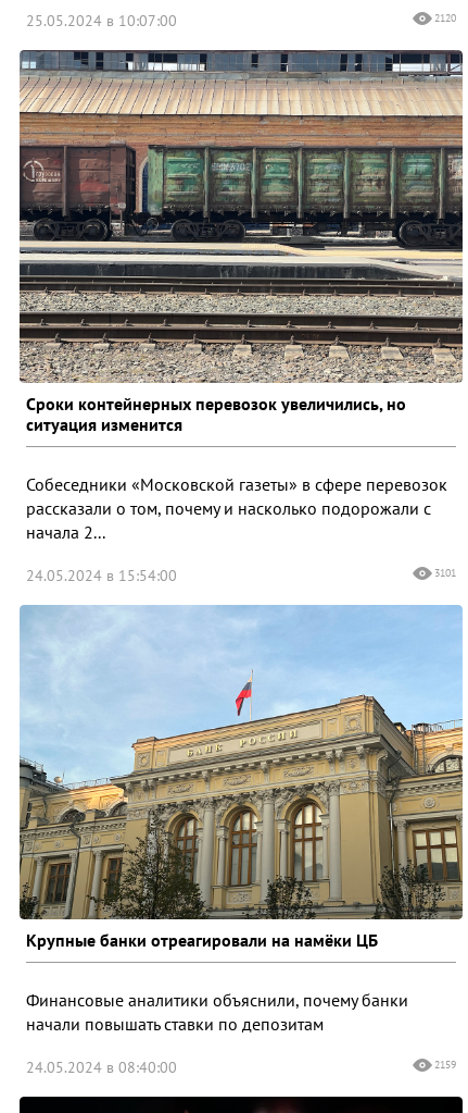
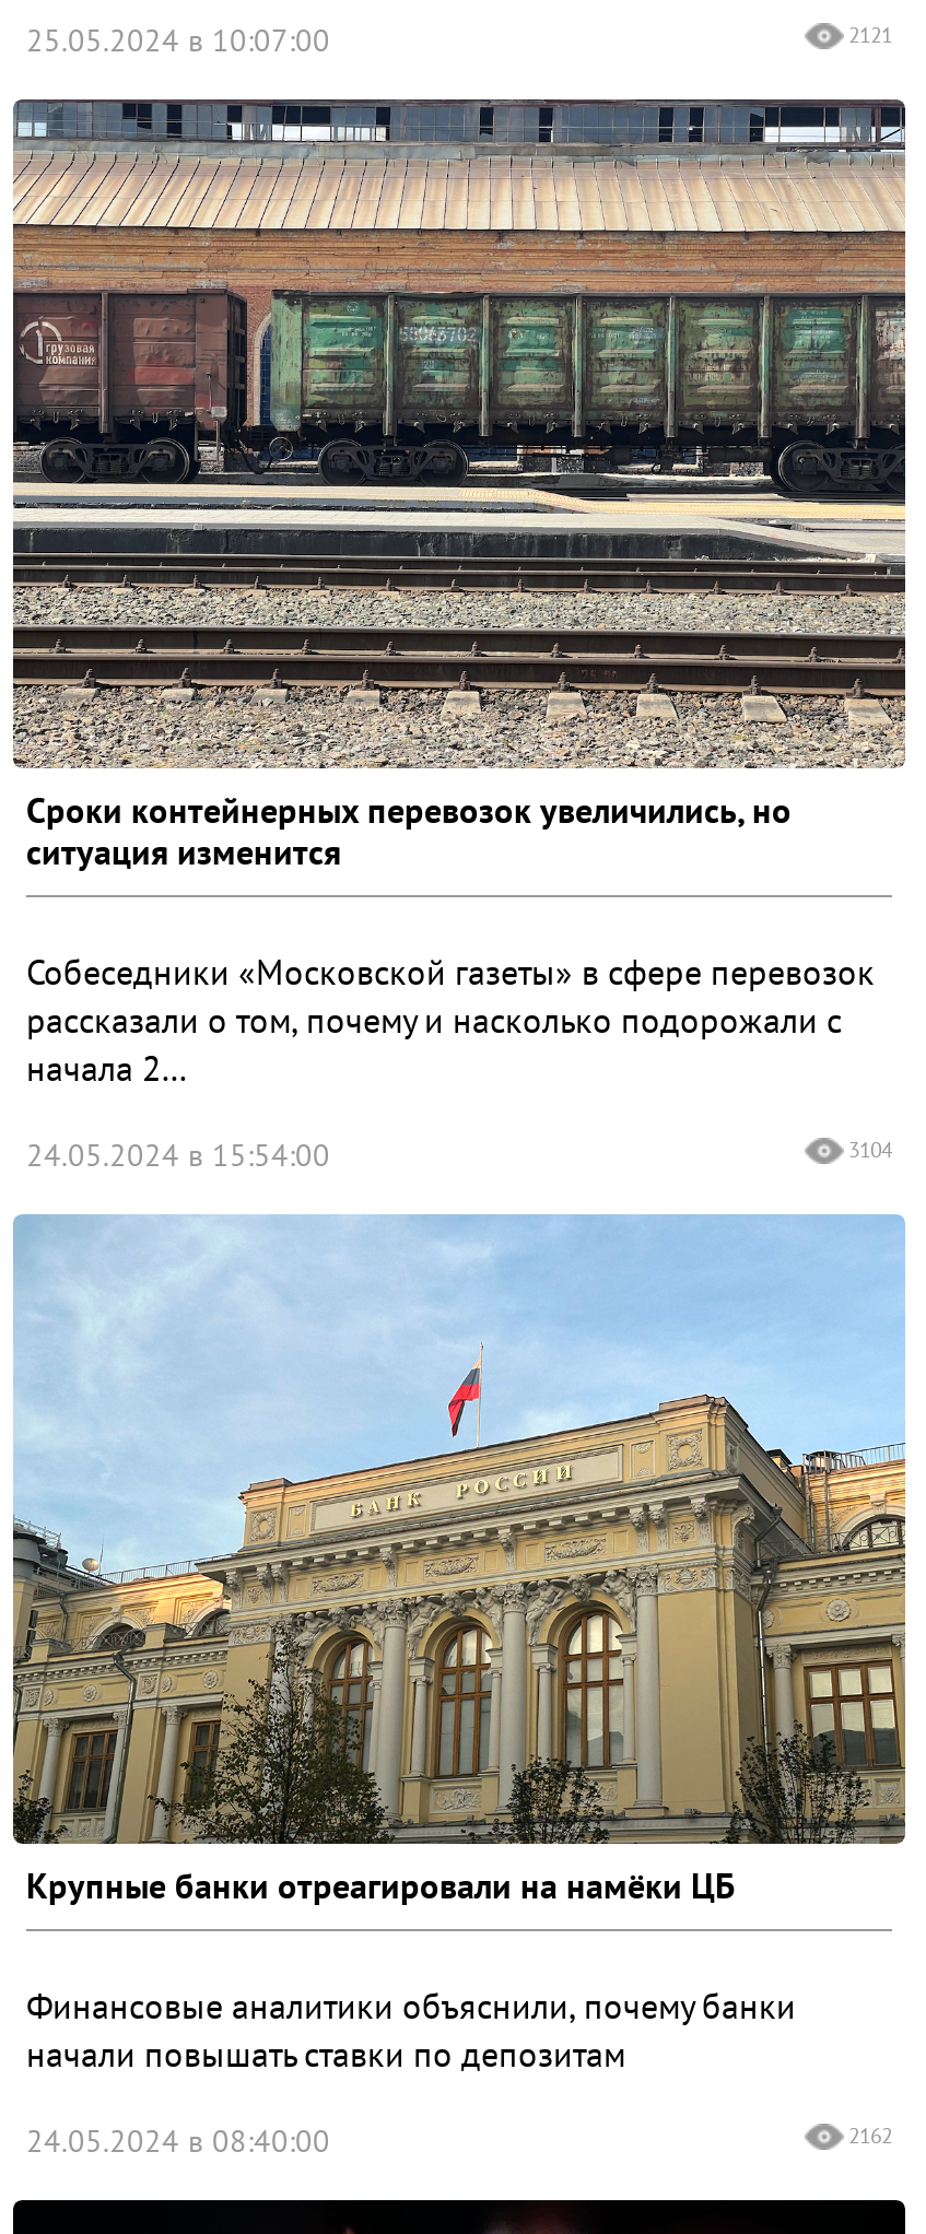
- 2120
+ 2121

- 3101
+ 3104

- 2159
+ 2162
